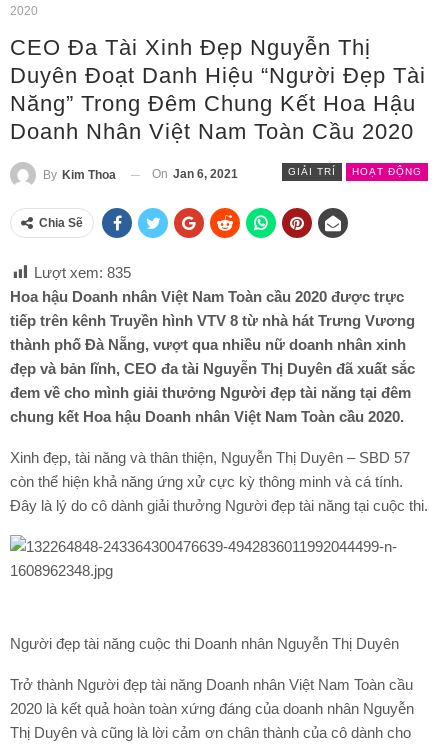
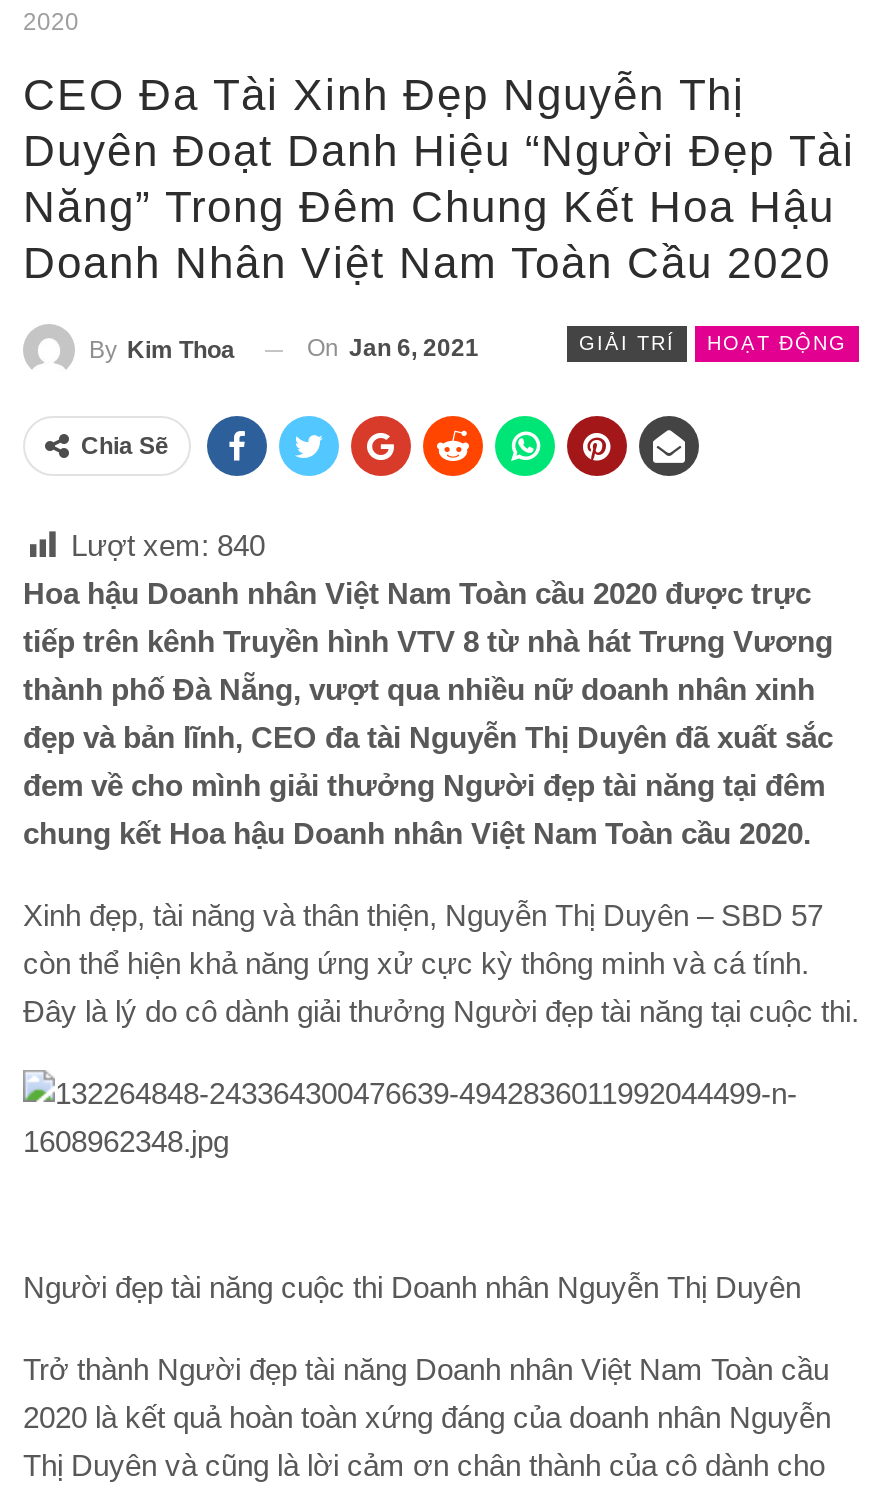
- Lượt xem: 835
+ Lượt xem: 840
